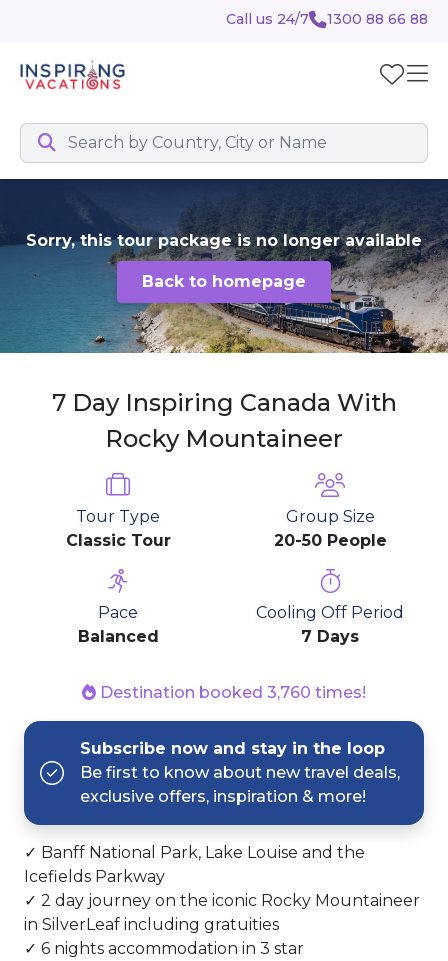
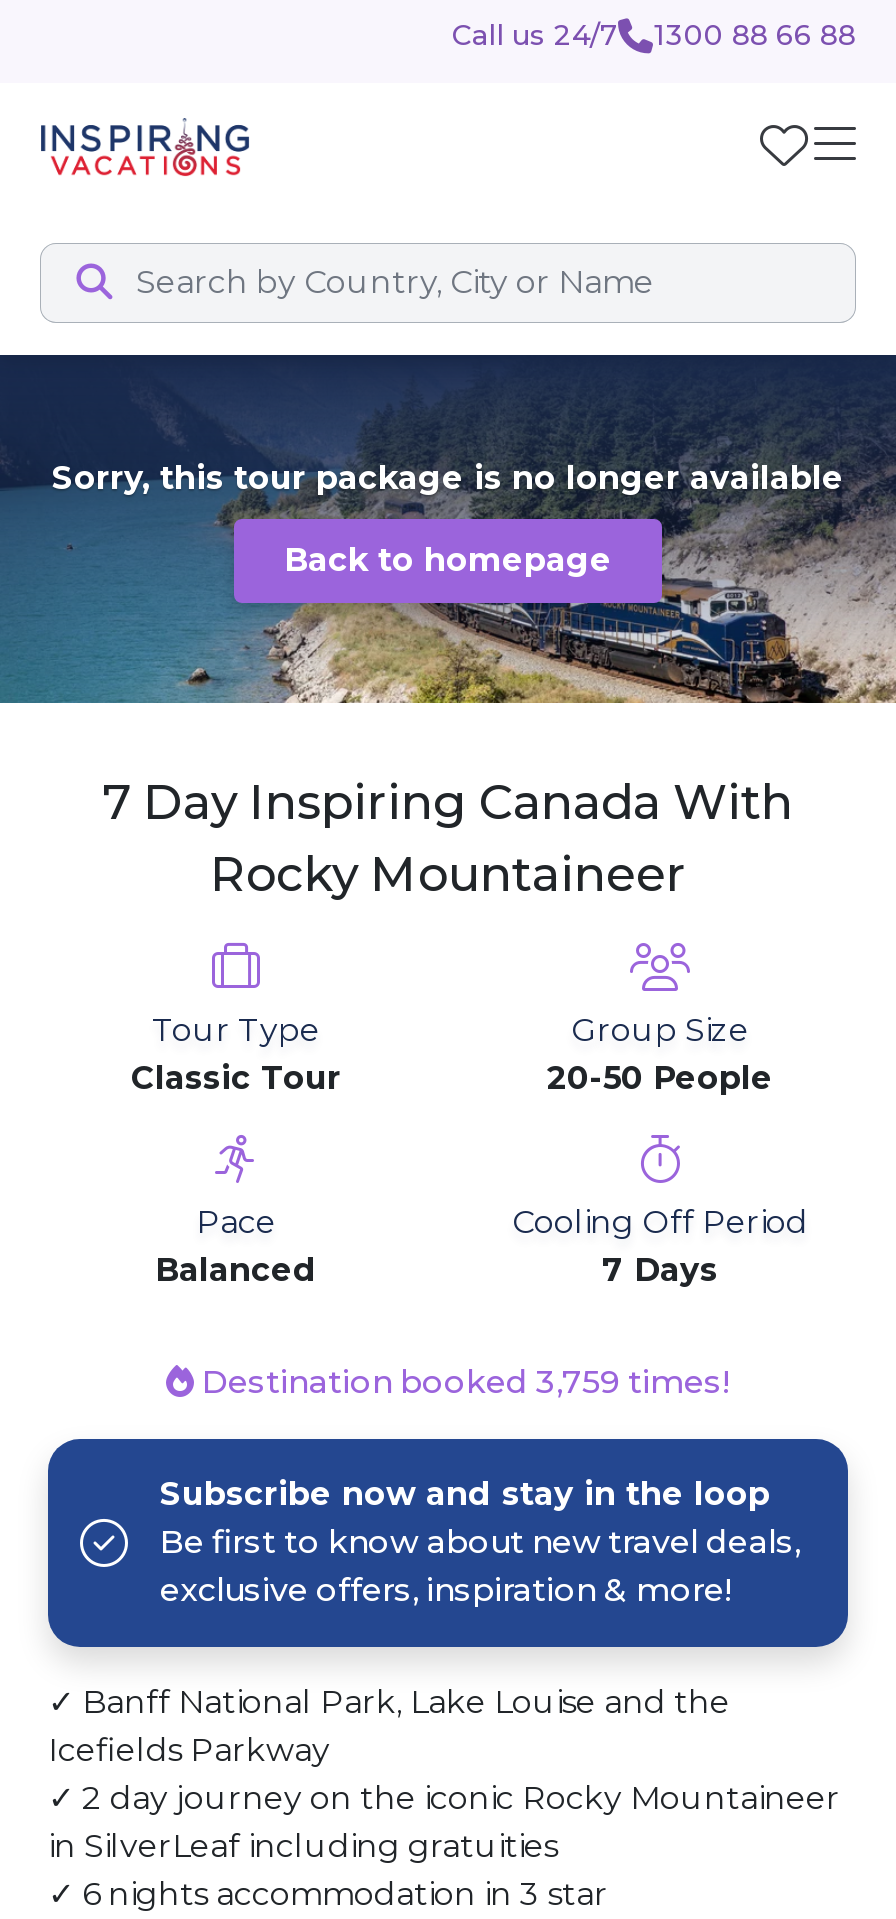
- Destination booked 3,760 times!
+ Destination booked 3,759 times!
